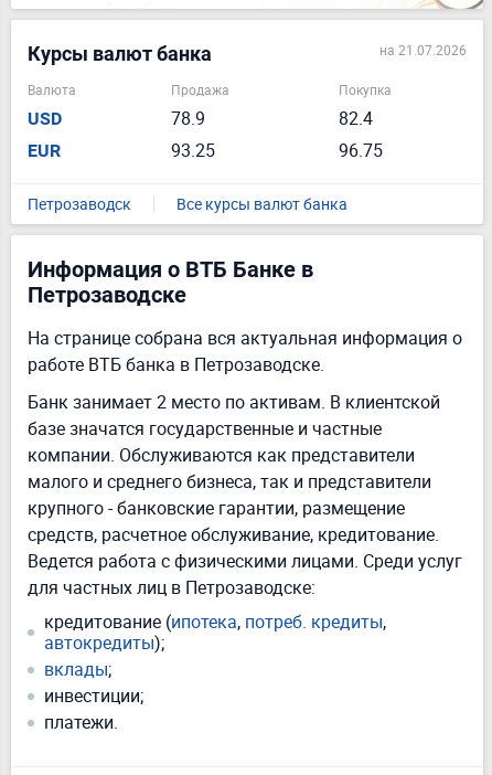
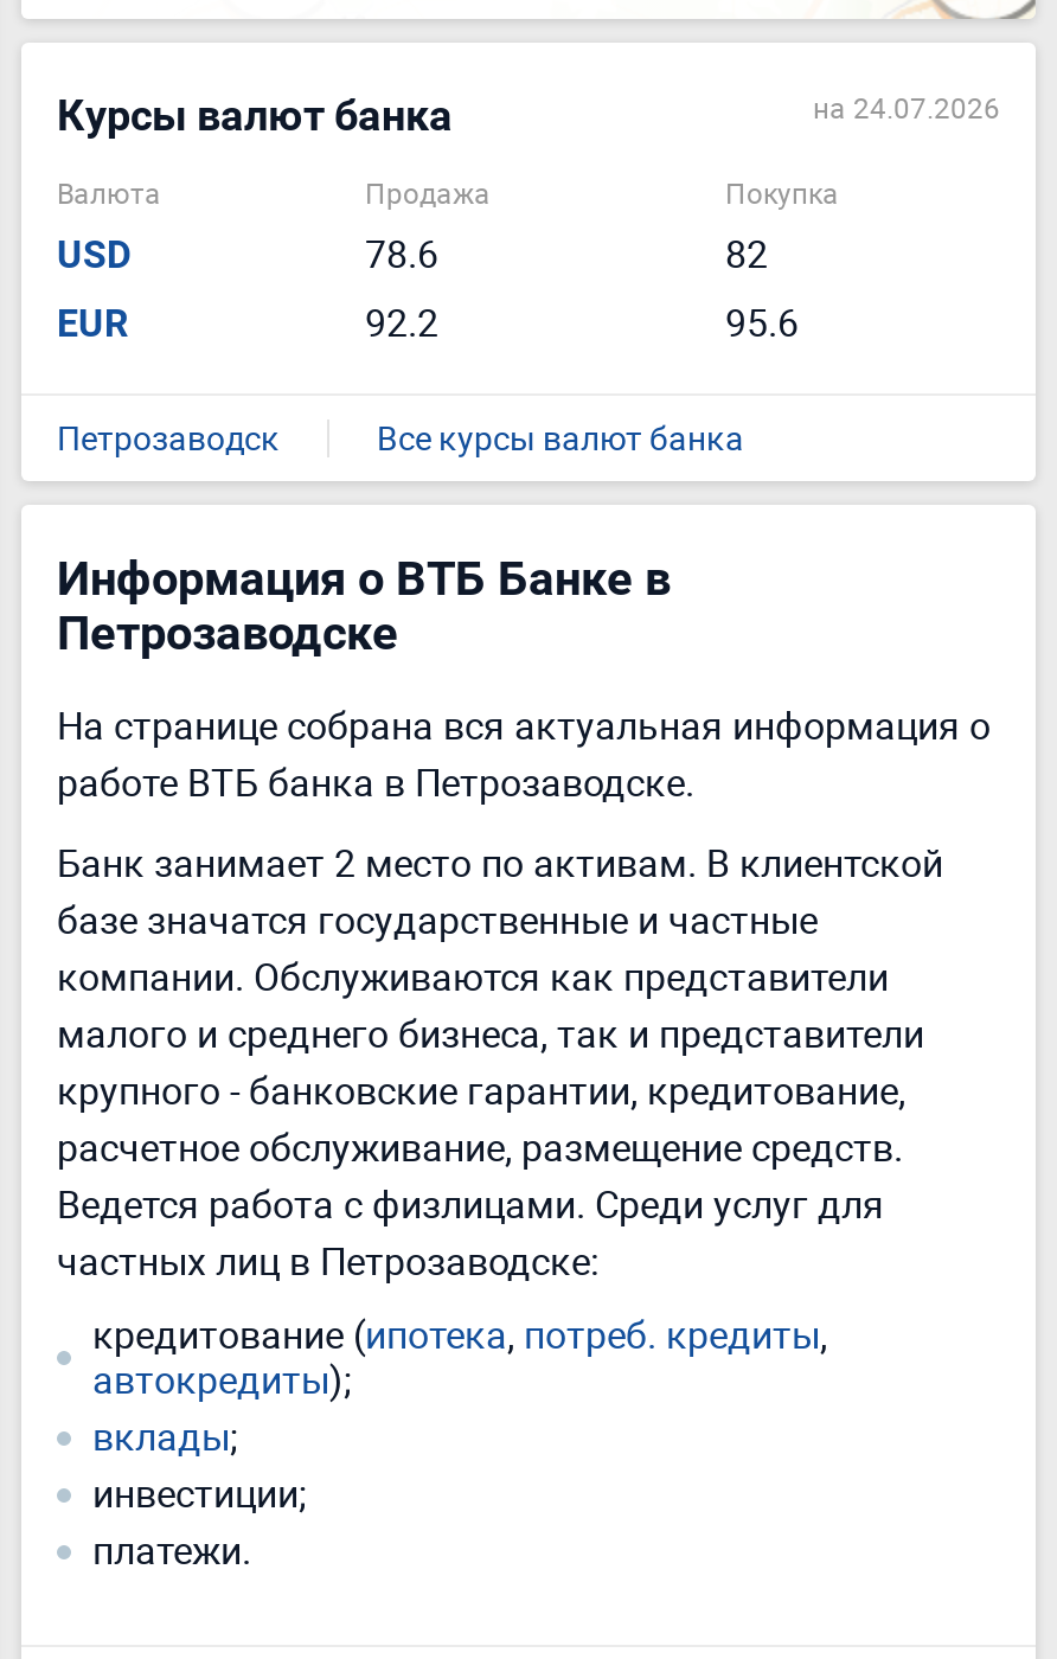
- на 21.07.2026
+ на 24.07.2026

- 78.9
+ 78.6

- 82.4
+ 82

- 93.25
+ 92.2

- 96.75
+ 95.6

- крупного - банковские гарантии, размещение
- средств, расчетное обслуживание, кредитование.
- Ведется работа с физическими лицами. Среди услуг
- для частных лиц в Петрозаводске:
+ крупного - банковские гарантии, кредитование,
+ расчетное обслуживание, размещение средств.
+ Ведется работа с физлицами. Среди услуг для
+ частных лиц в Петрозаводске:
